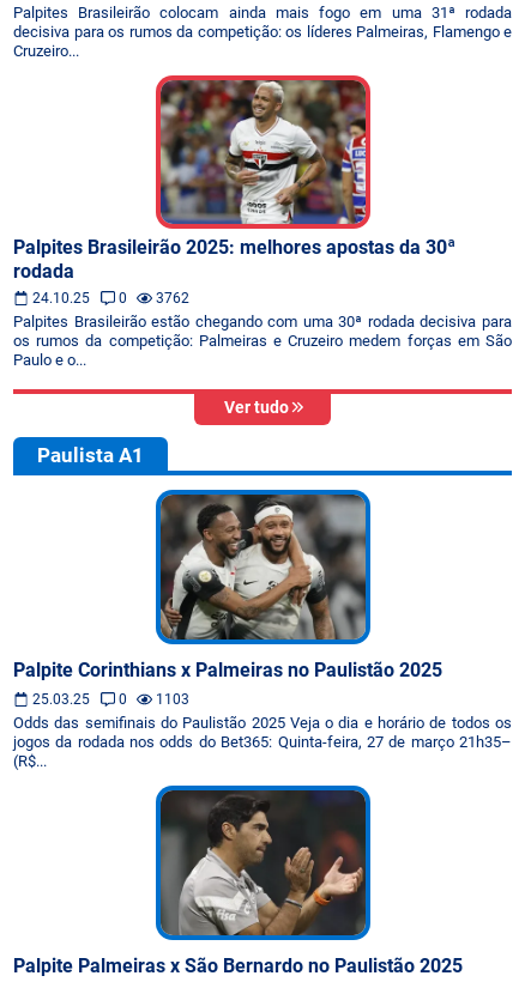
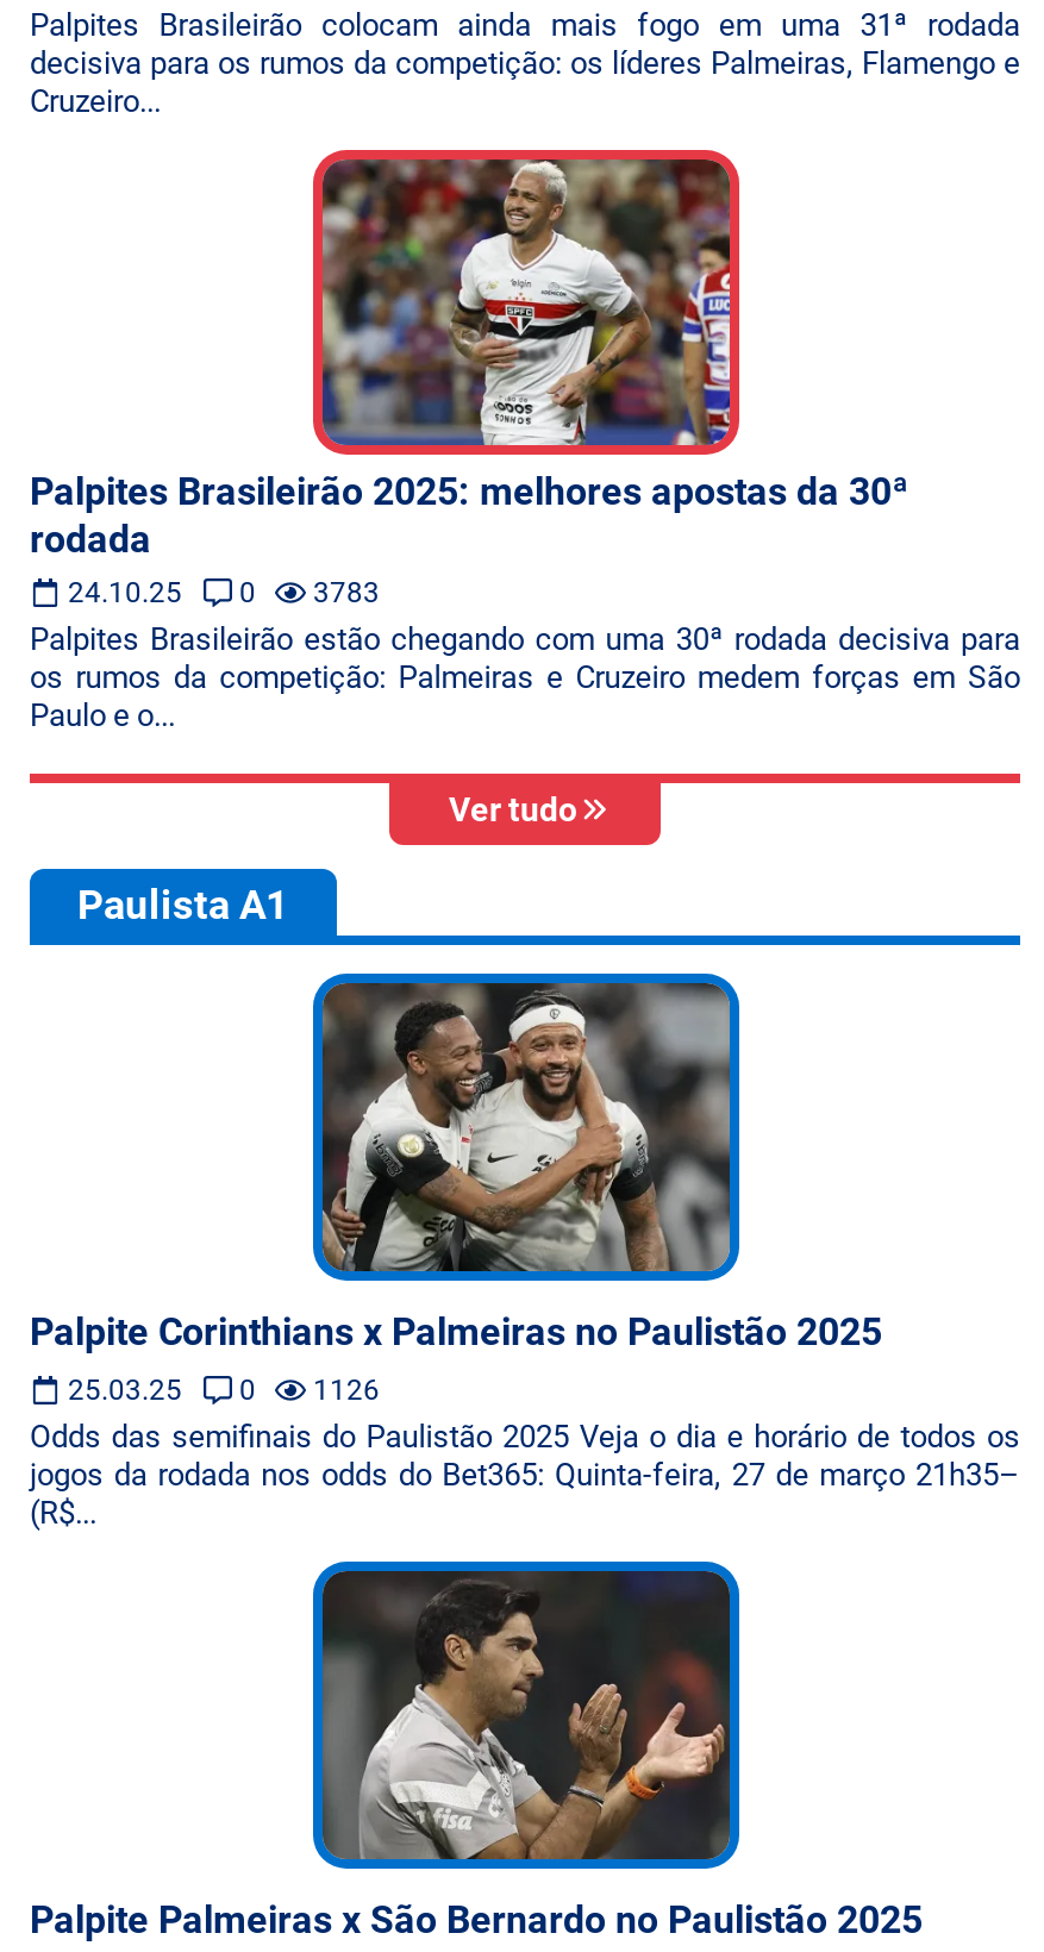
- 24.10.25 0 3762
+ 24.10.25 0 3783

- 25.03.25 0 1103
+ 25.03.25 0 1126
